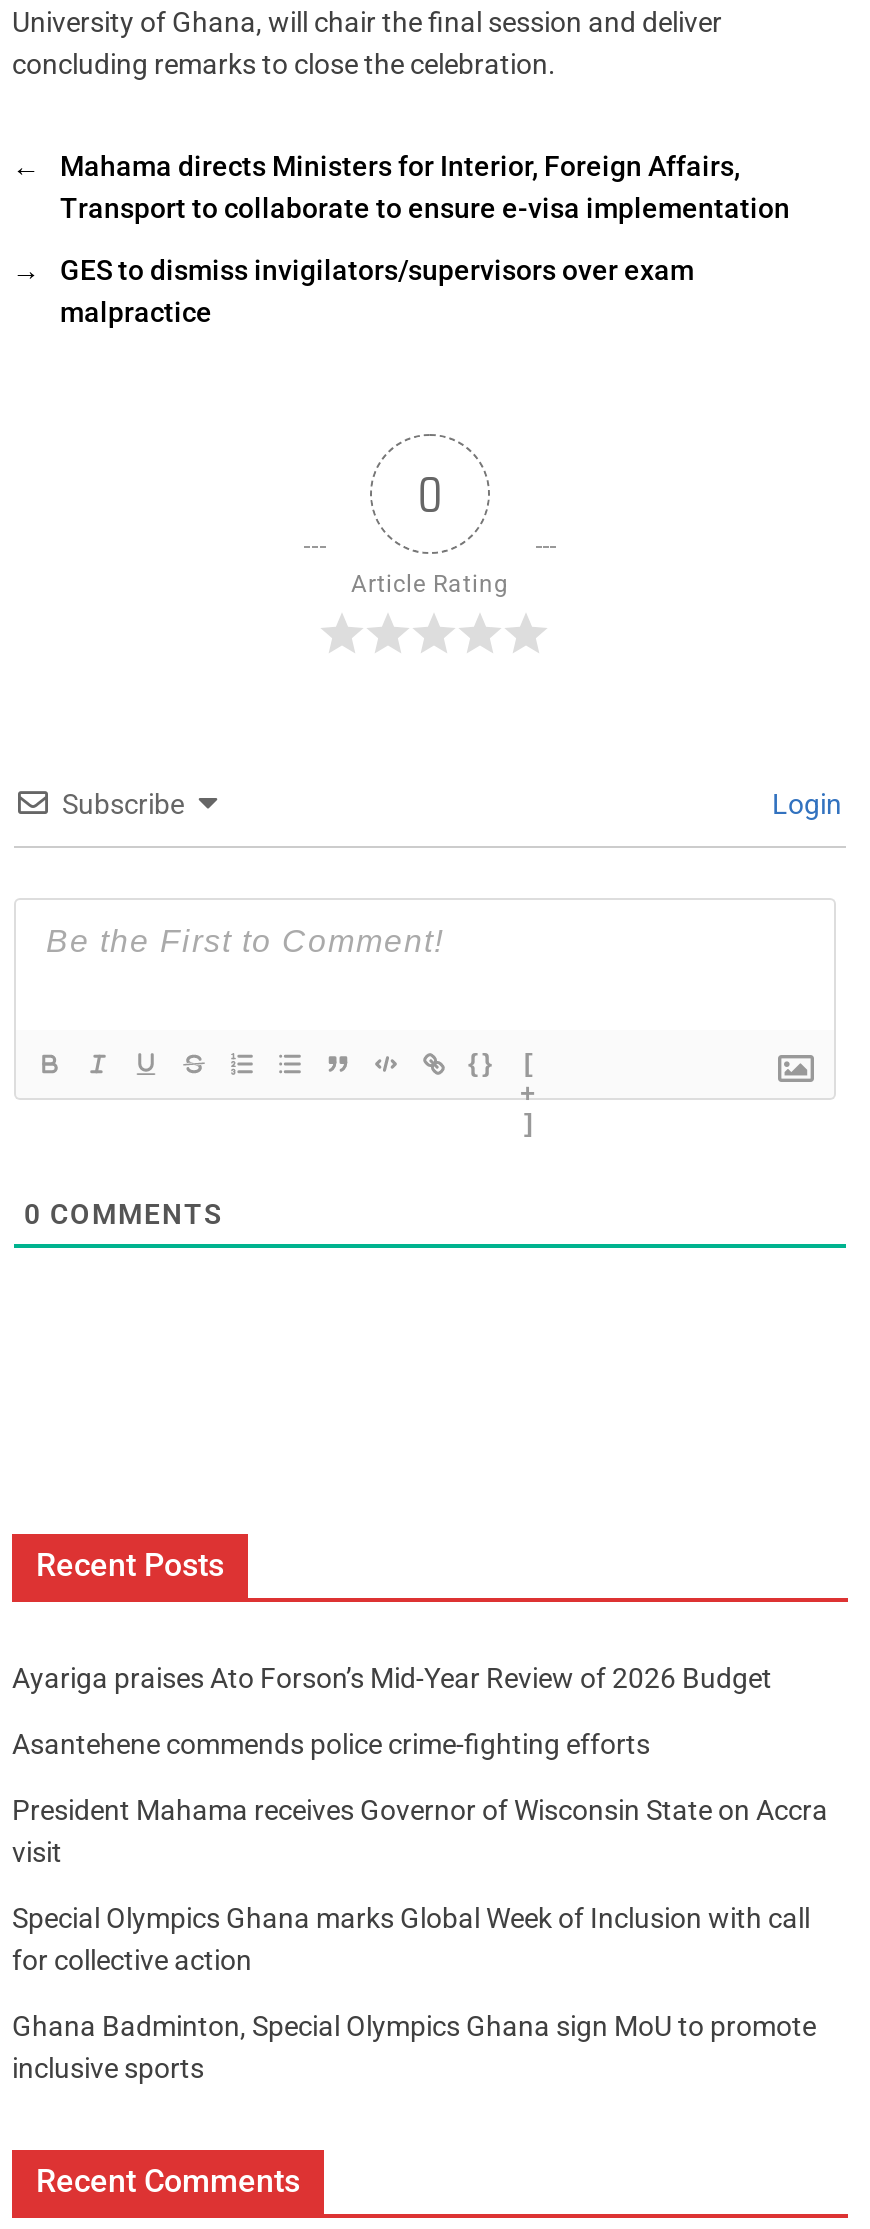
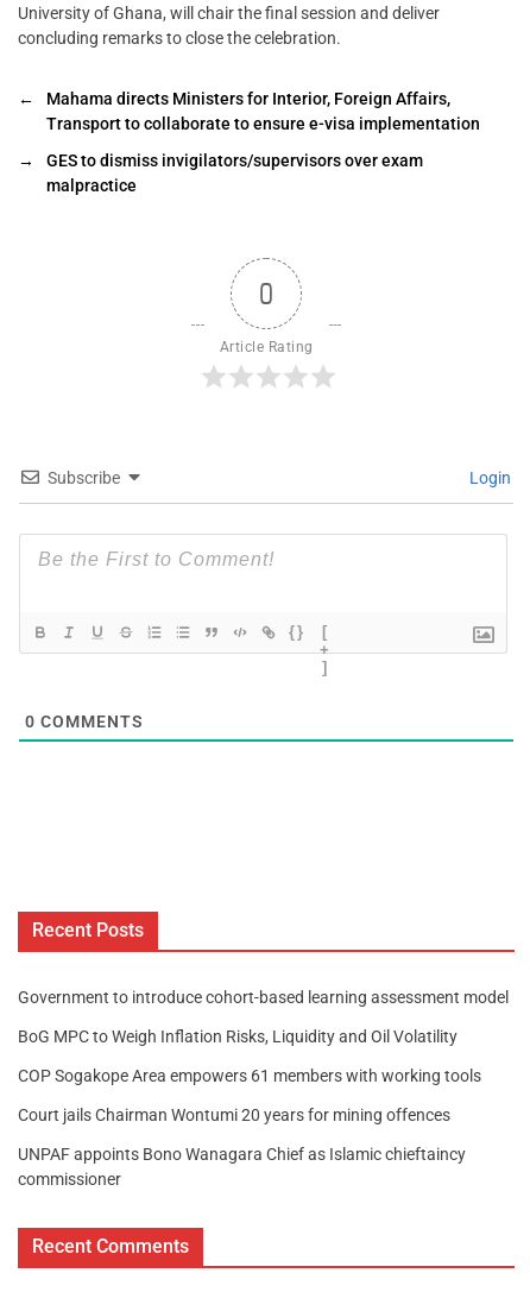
- Ayariga praises Ato Forson’s Mid-Year Review of 2026 Budget
+ Government to introduce cohort-based learning assessment model

- Asantehene commends police crime-fighting efforts
+ BoG MPC to Weigh Inflation Risks, Liquidity and Oil Volatility

- President Mahama receives Governor of Wisconsin State on Accra
- visit
+ COP Sogakope Area empowers 61 members with working tools

- Special Olympics Ghana marks Global Week of Inclusion with call
- for collective action
+ Court jails Chairman Wontumi 20 years for mining offences

- Ghana Badminton, Special Olympics Ghana sign MoU to promote
- inclusive sports
+ UNPAF appoints Bono Wanagara Chief as Islamic chieftaincy
+ commissioner
